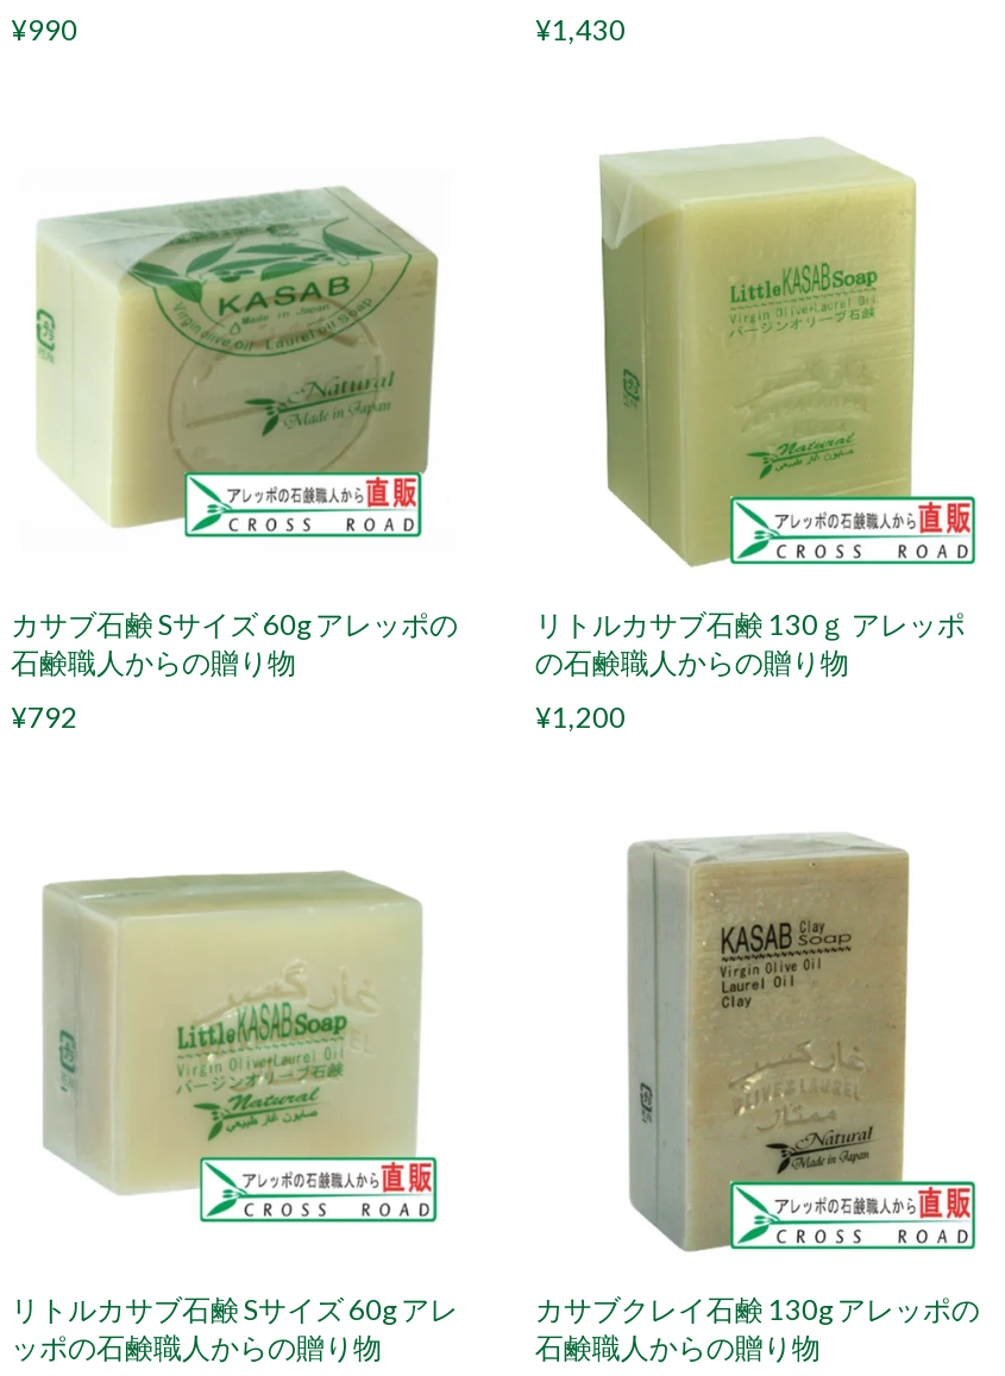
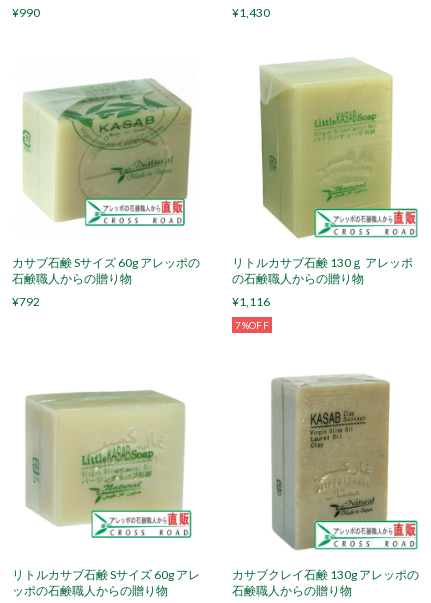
- ¥1,200
+ ¥1,116
+ 7%OFF
